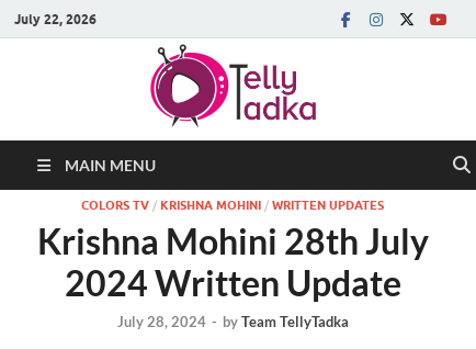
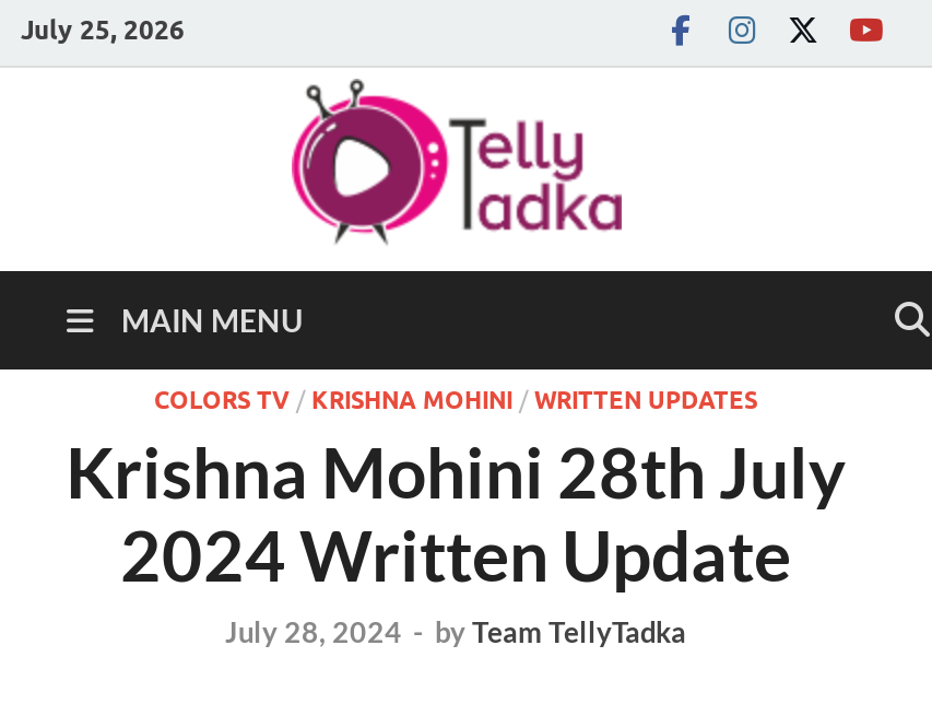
- July 22, 2026
+ July 25, 2026
